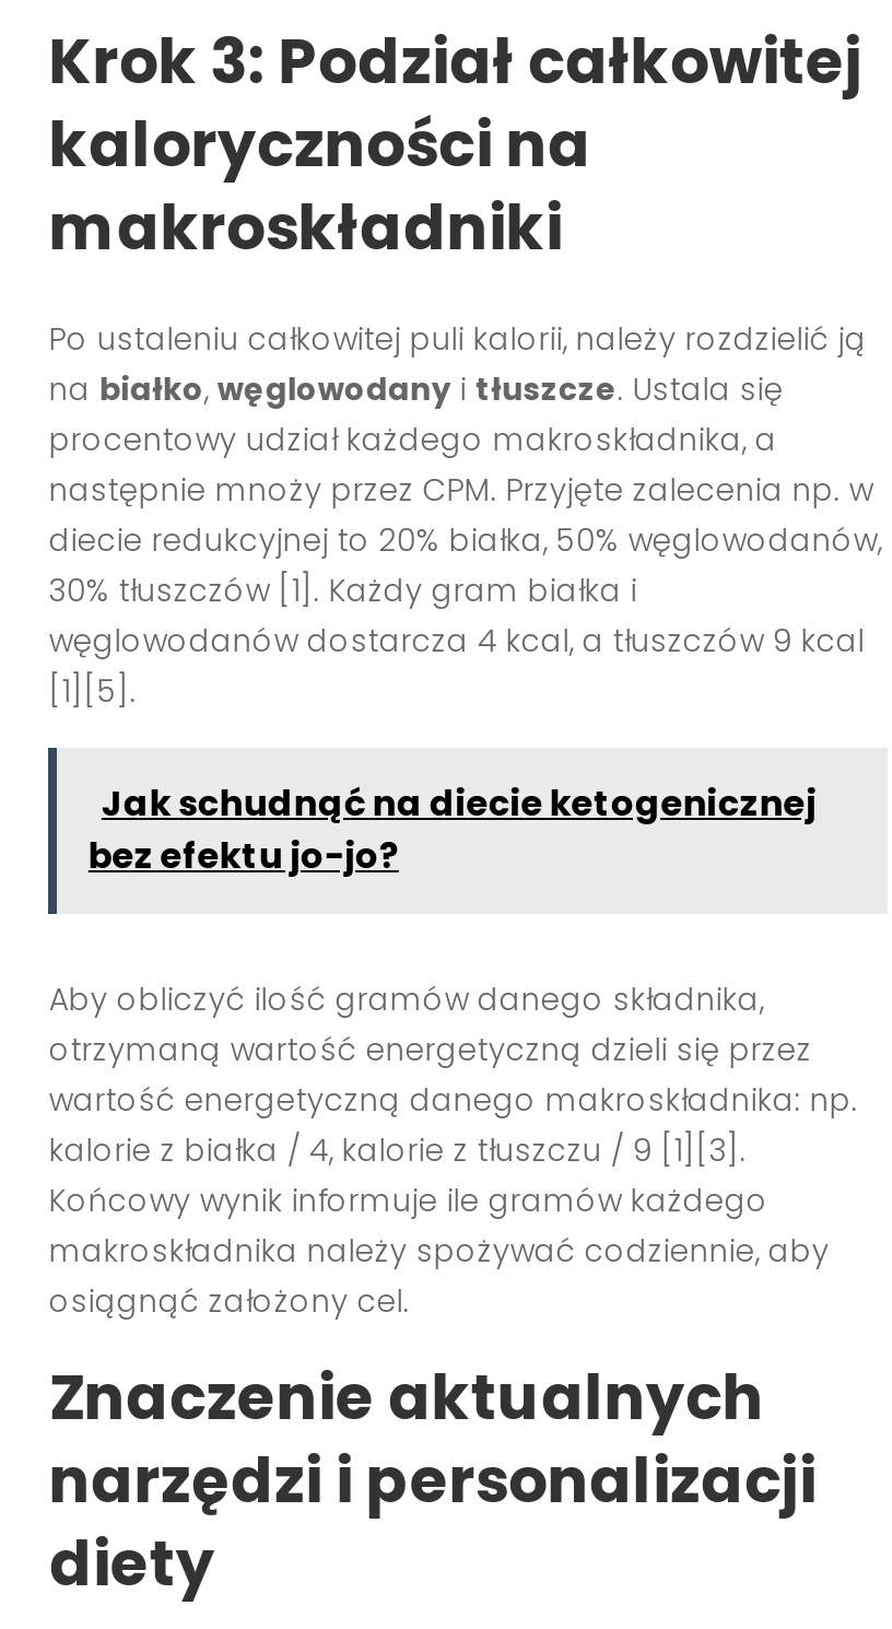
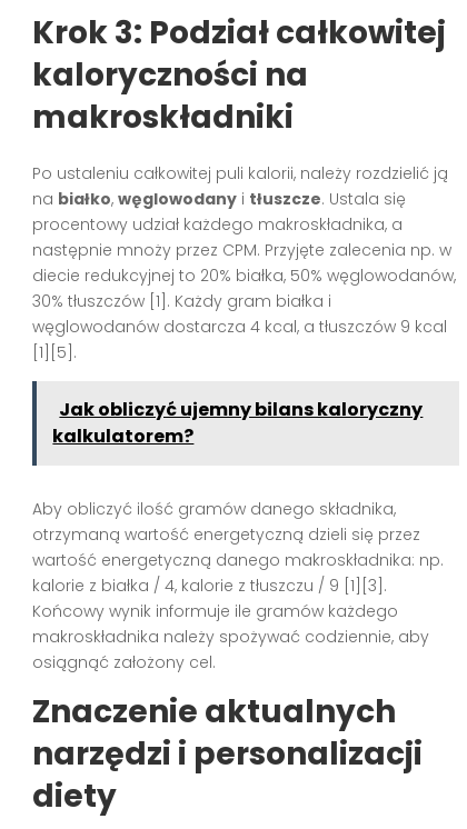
- Jak schudnąć na diecie ketogenicznej
- bez efektu jo-jo?
+ Jak obliczyć ujemny bilans kaloryczny
+ kalkulatorem?
